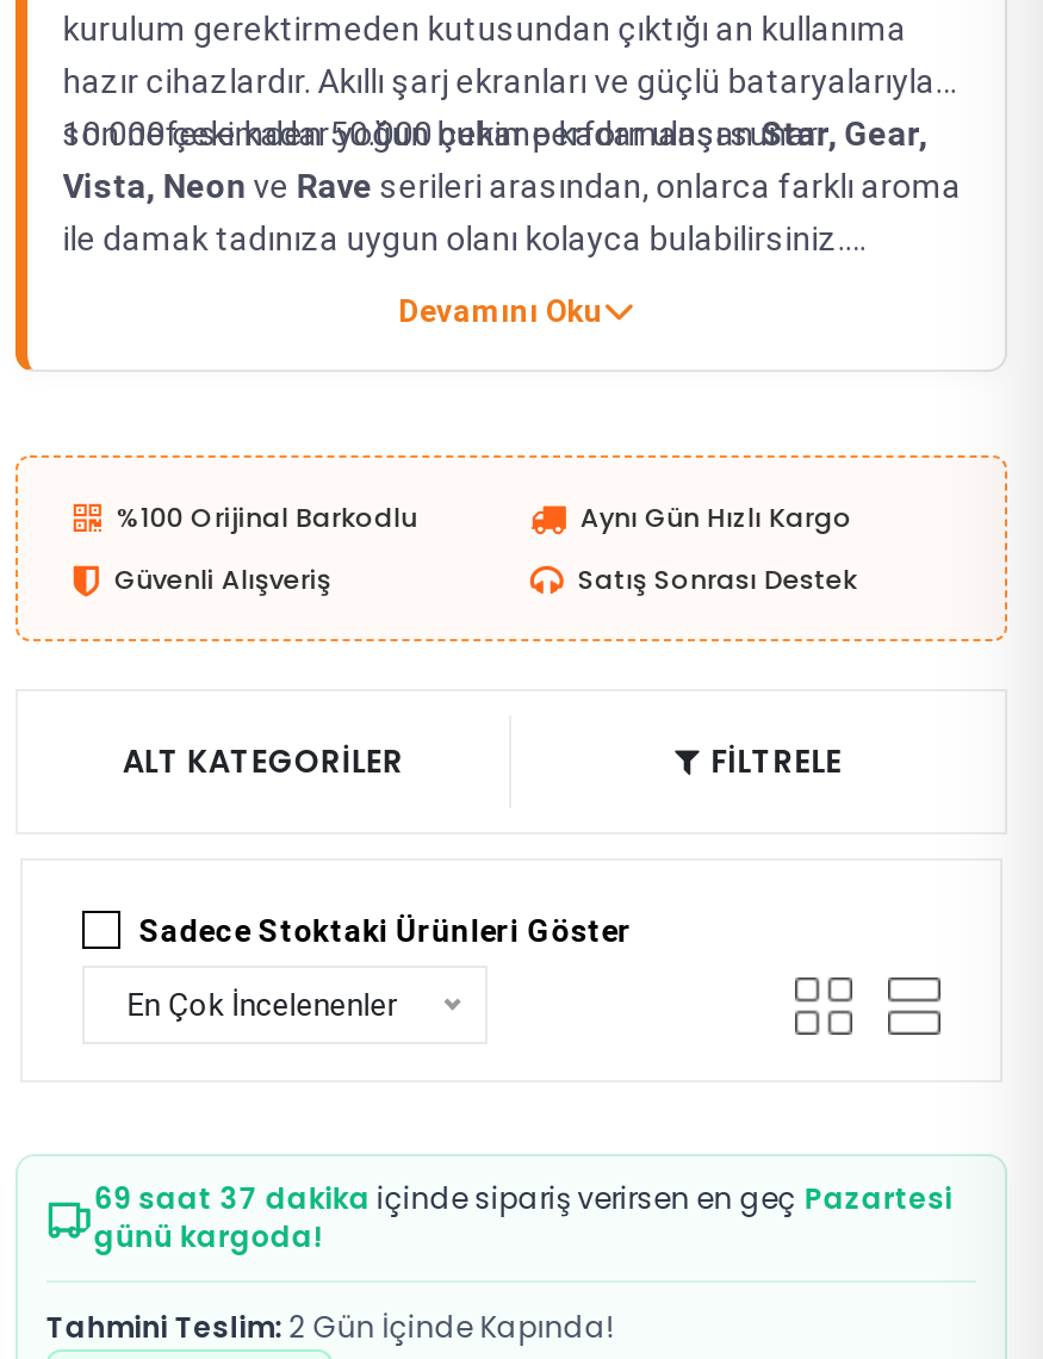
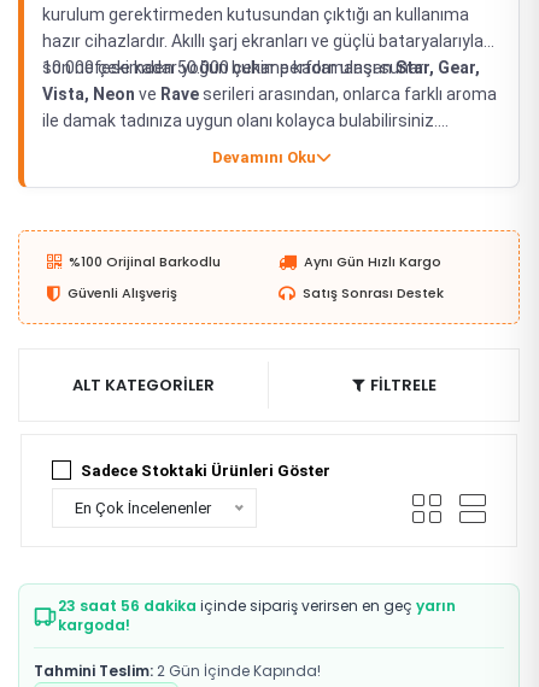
- 69 saat 37 dakika içinde sipariş verirsen en geç Pazartesi
- günü kargoda!
+ 23 saat 56 dakika içinde sipariş verirsen en geç yarın
+ kargoda!
